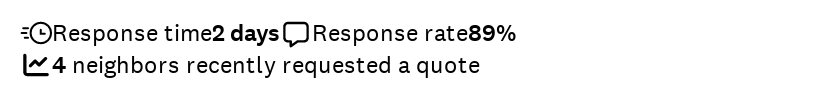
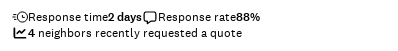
- Response rate89%
+ Response rate88%
